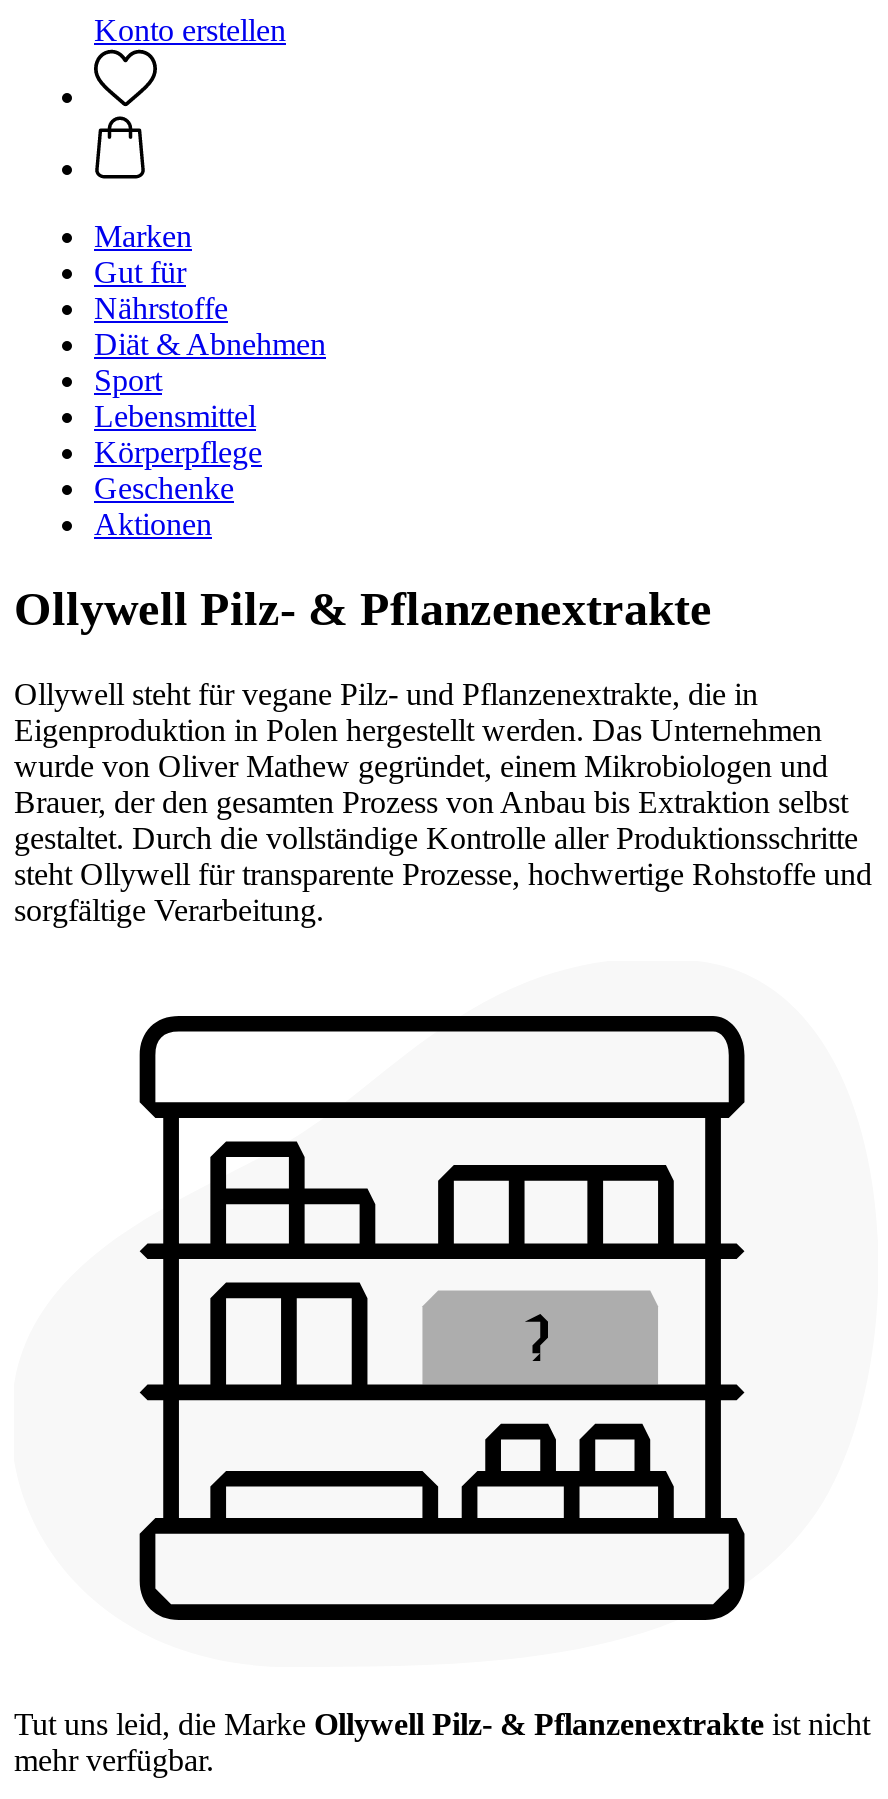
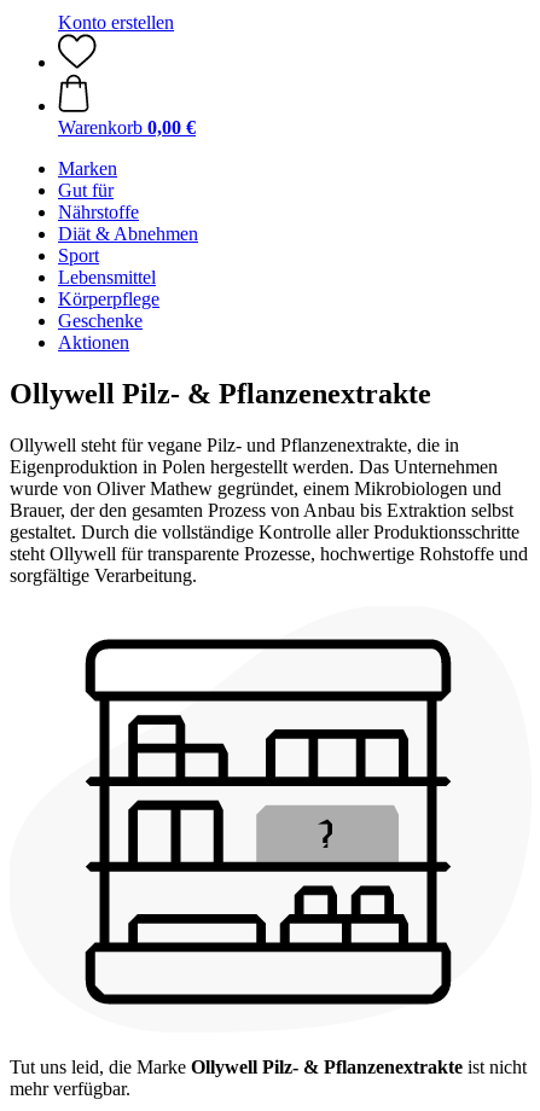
+ Warenkorb 0,00 €
